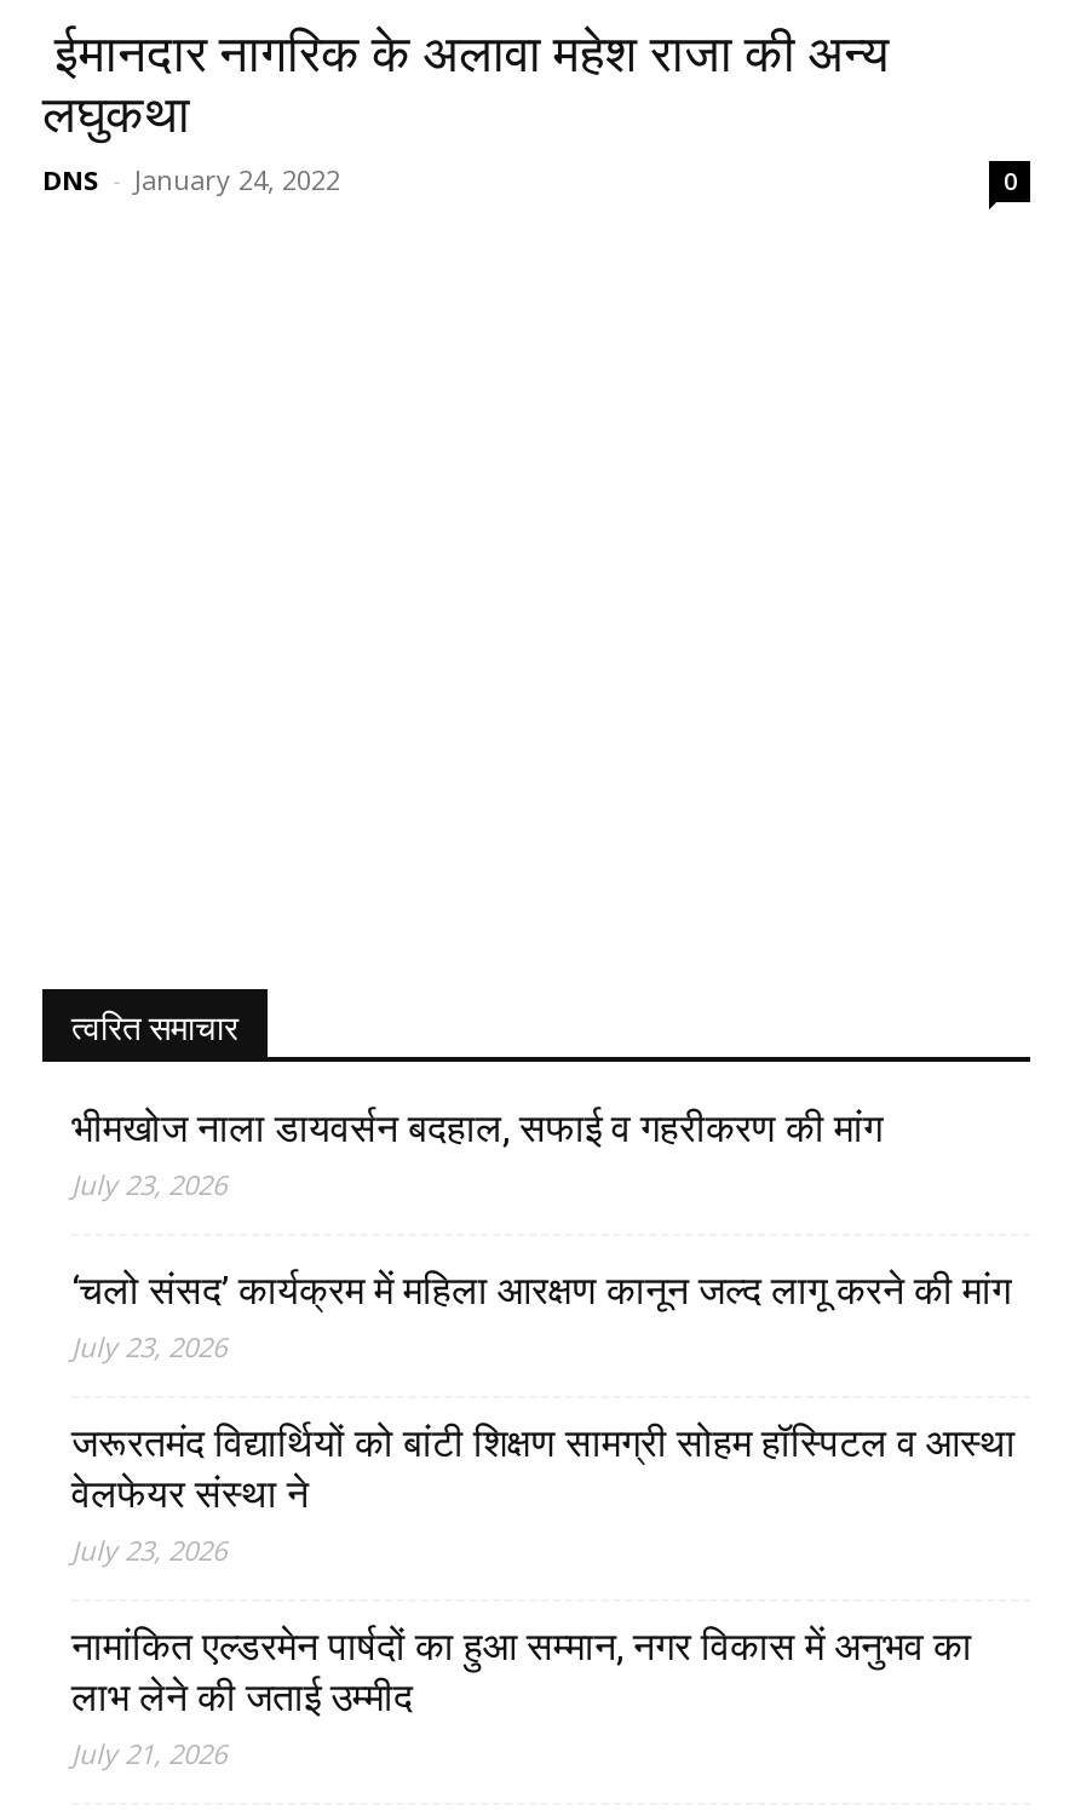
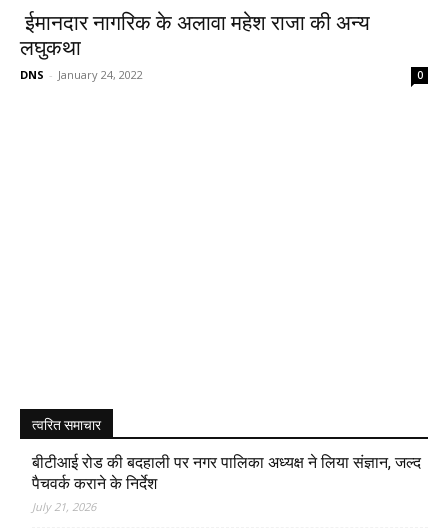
- भीमखोज नाला डायवर्सन बदहाल, सफाई व गहरीकरण की मांग
- July 23, 2026
- ‘चलो संसद’ कार्यक्रम में महिला आरक्षण कानून जल्द लागू करने की मांग
- July 23, 2026
- जरूरतमंद विद्यार्थियों को बांटी शिक्षण सामग्री सोहम हॉस्पिटल व आस्था
- वेलफेयर संस्था ने
- July 23, 2026
- नामांकित एल्डरमेन पार्षदों का हुआ सम्मान, नगर विकास में अनुभव का
- लाभ लेने की जताई उम्मीद
+ बीटीआई रोड की बदहाली पर नगर पालिका अध्यक्ष ने लिया संज्ञान, जल्द
+ पैचवर्क कराने के निर्देश
